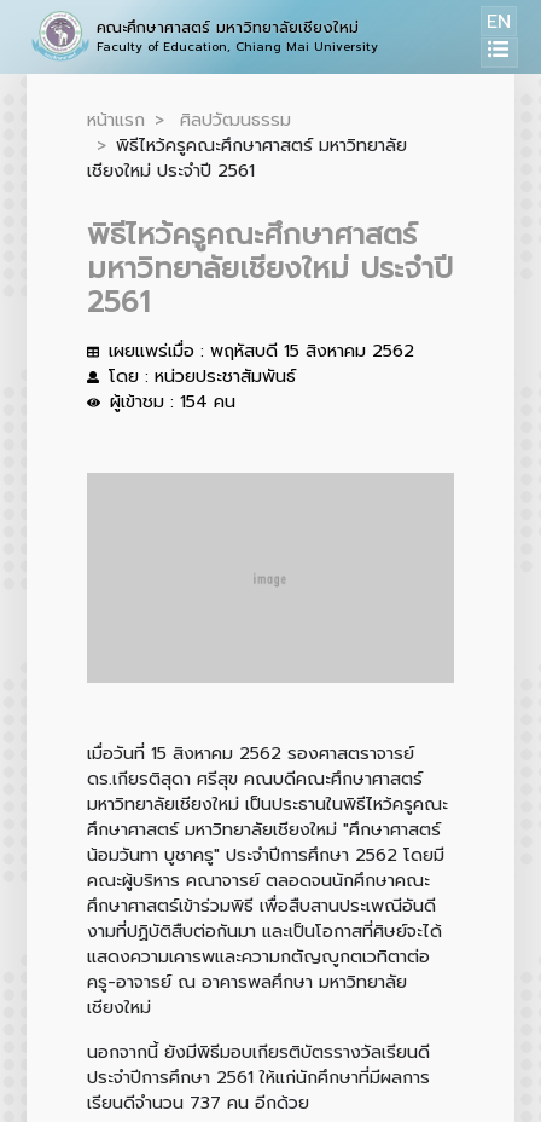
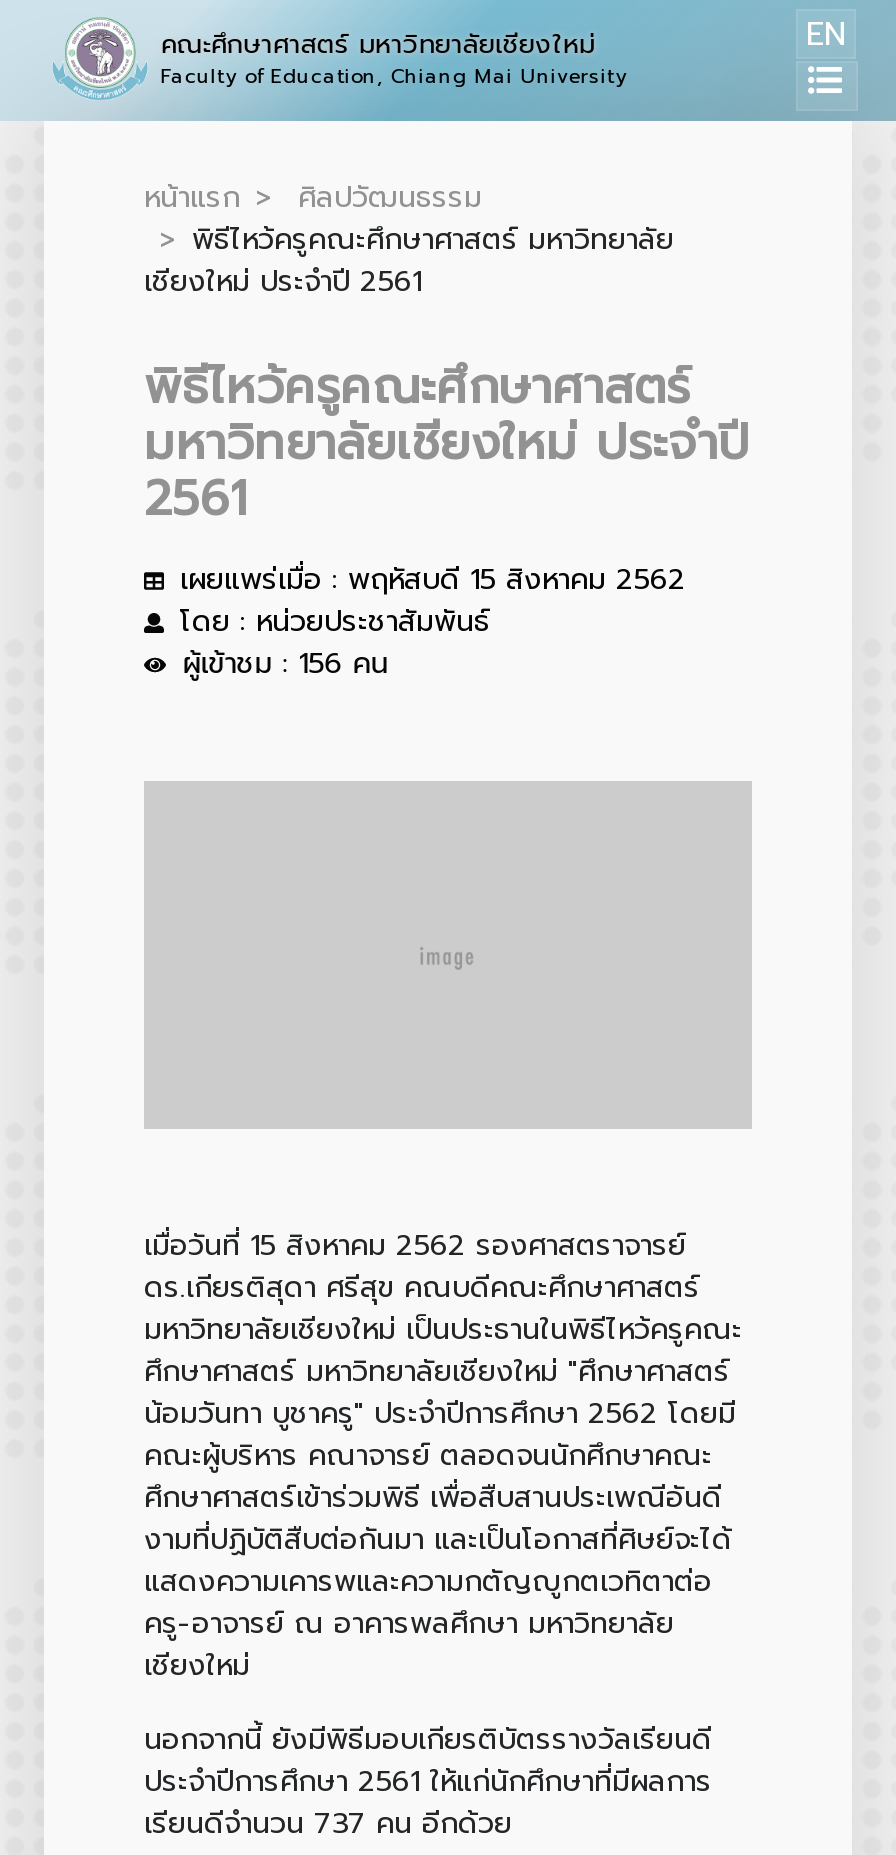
- ผู้เข้าชม : 154 คน
+ ผู้เข้าชม : 156 คน
